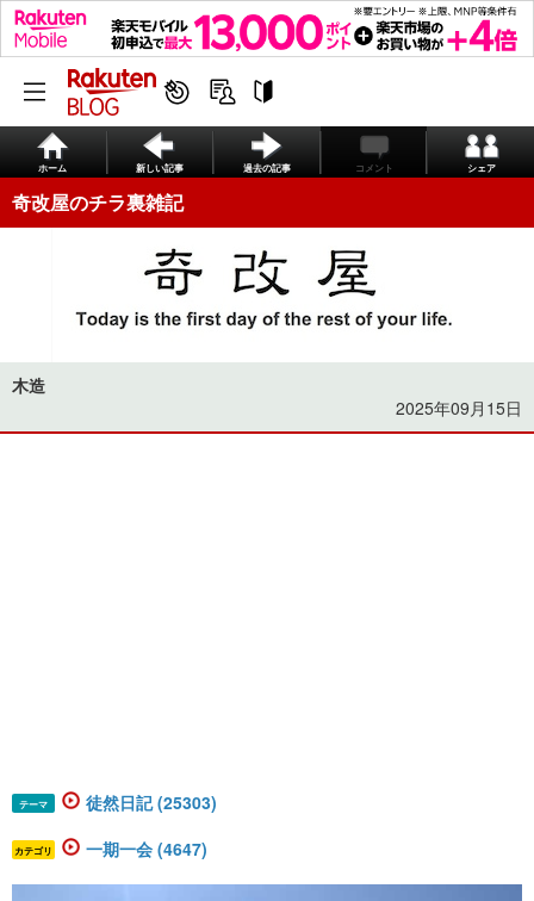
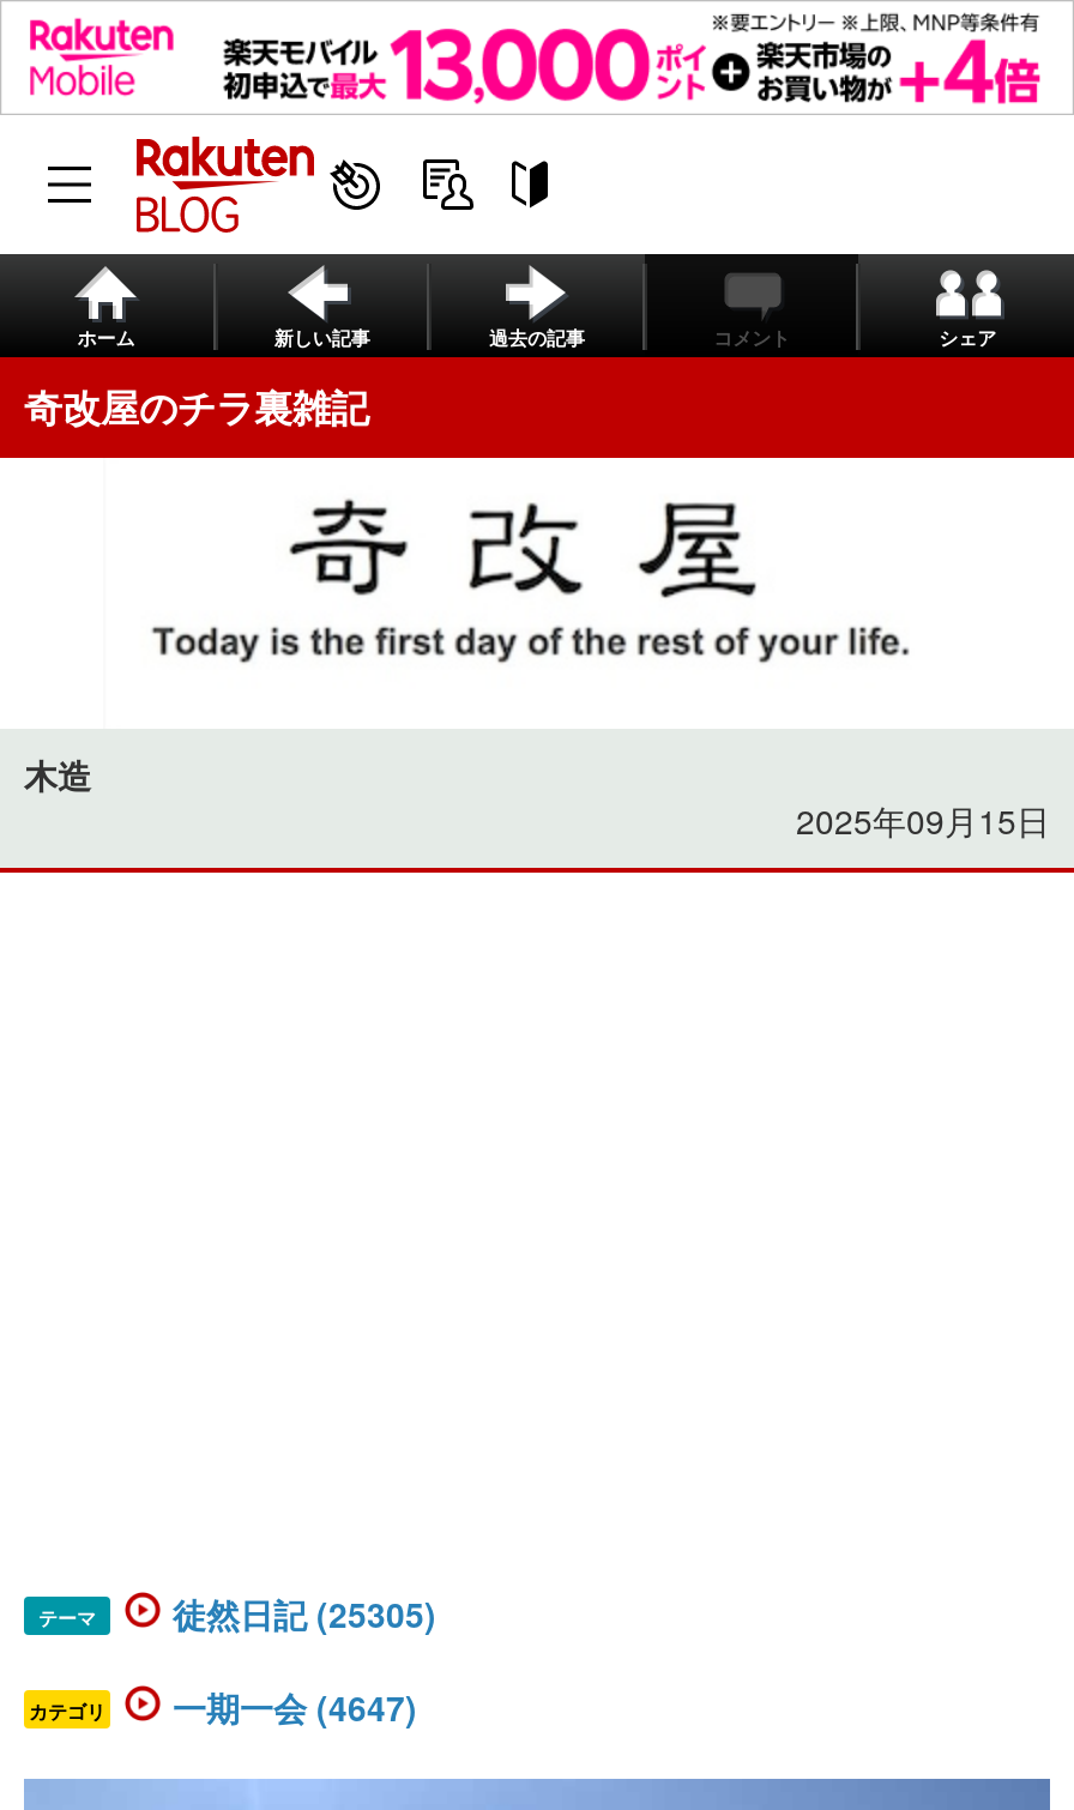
- 徒然日記 (25303)
+ 徒然日記 (25305)
